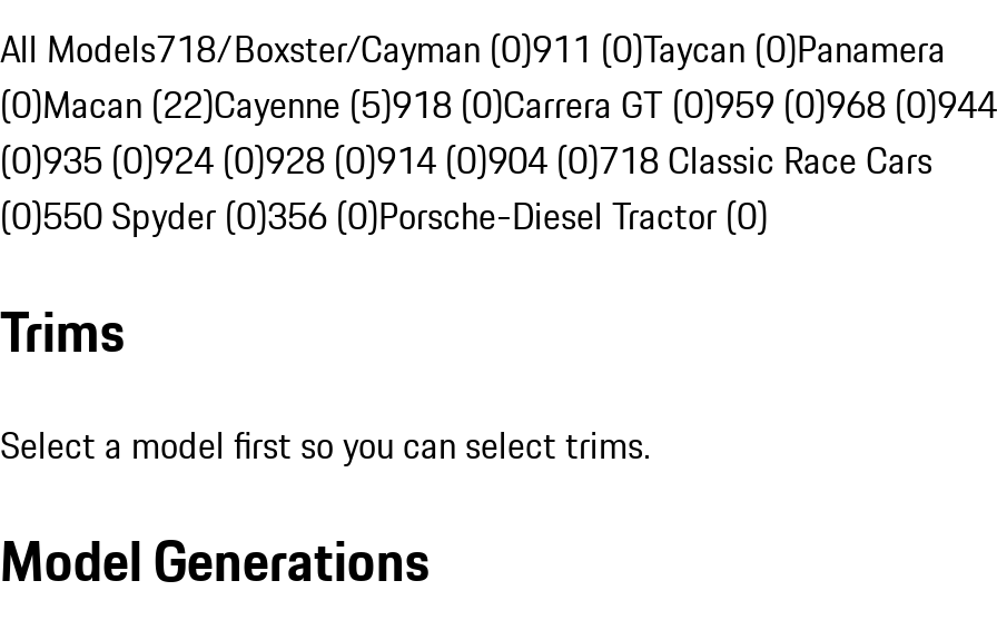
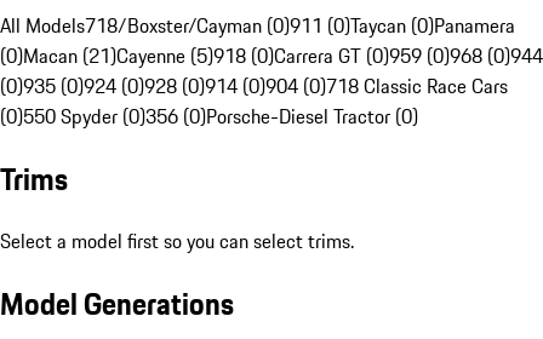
- (0)Macan (22)Cayenne (5)918 (0)Carrera GT (0)959 (0)968 (0)944
+ (0)Macan (21)Cayenne (5)918 (0)Carrera GT (0)959 (0)968 (0)944
